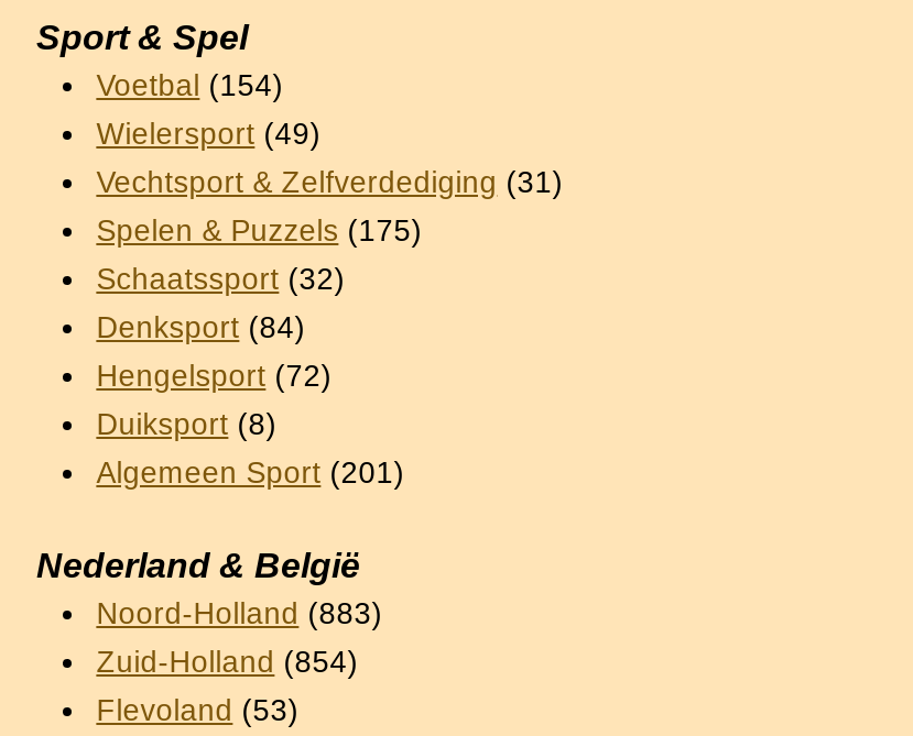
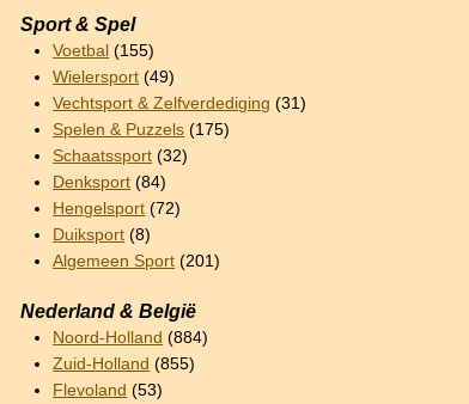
- Voetbal (154)
+ Voetbal (155)

- Noord-Holland (883)
+ Noord-Holland (884)

- Zuid-Holland (854)
+ Zuid-Holland (855)
